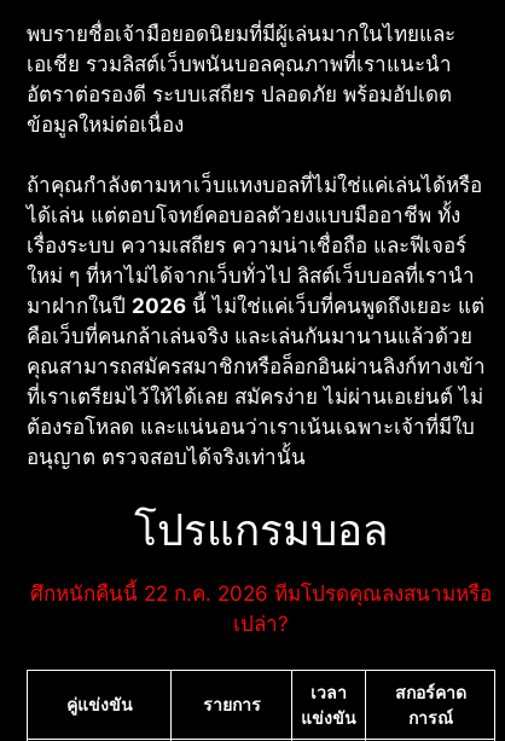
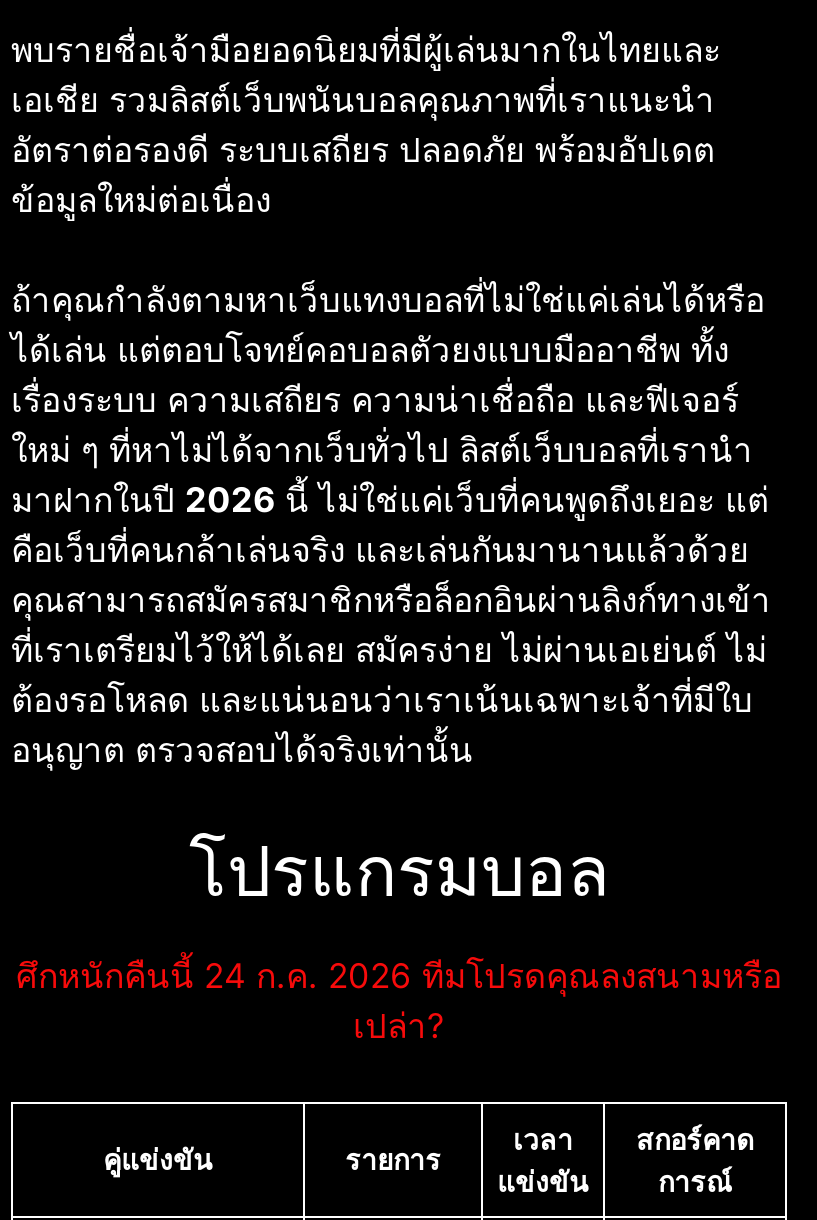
- ศึกหนักคืนนี้ 22 ก.ค. 2026 ทีมโปรดคุณลงสนามหรือ
+ ศึกหนักคืนนี้ 24 ก.ค. 2026 ทีมโปรดคุณลงสนามหรือ
